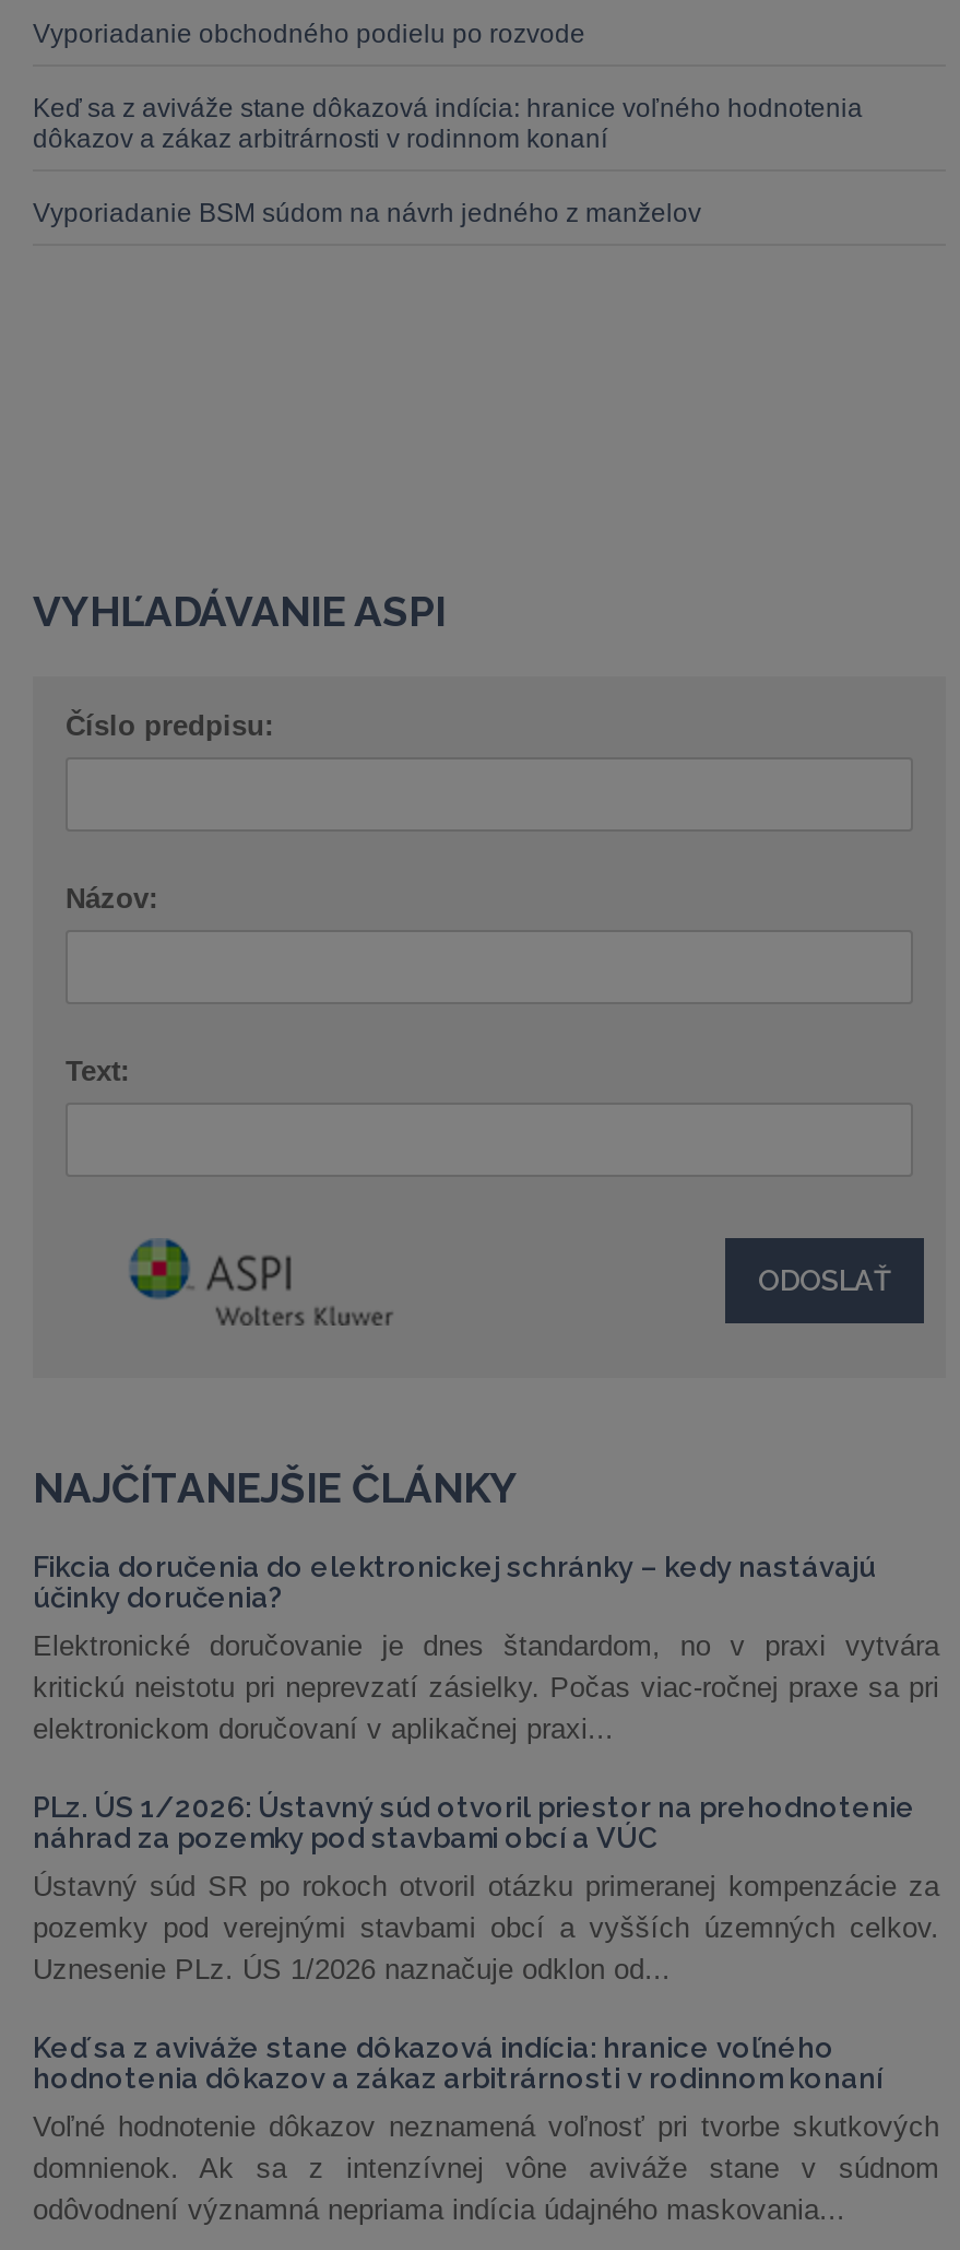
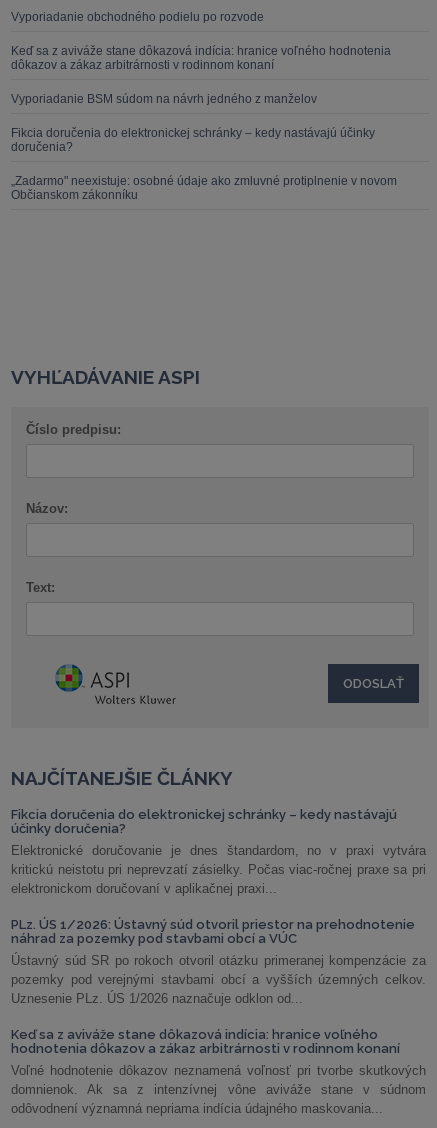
+ Fikcia doručenia do elektronickej schránky – kedy nastávajú účinky
+ doručenia?
+ „Zadarmo" neexistuje: osobné údaje ako zmluvné protiplnenie v novom
+ Občianskom zákonníku
